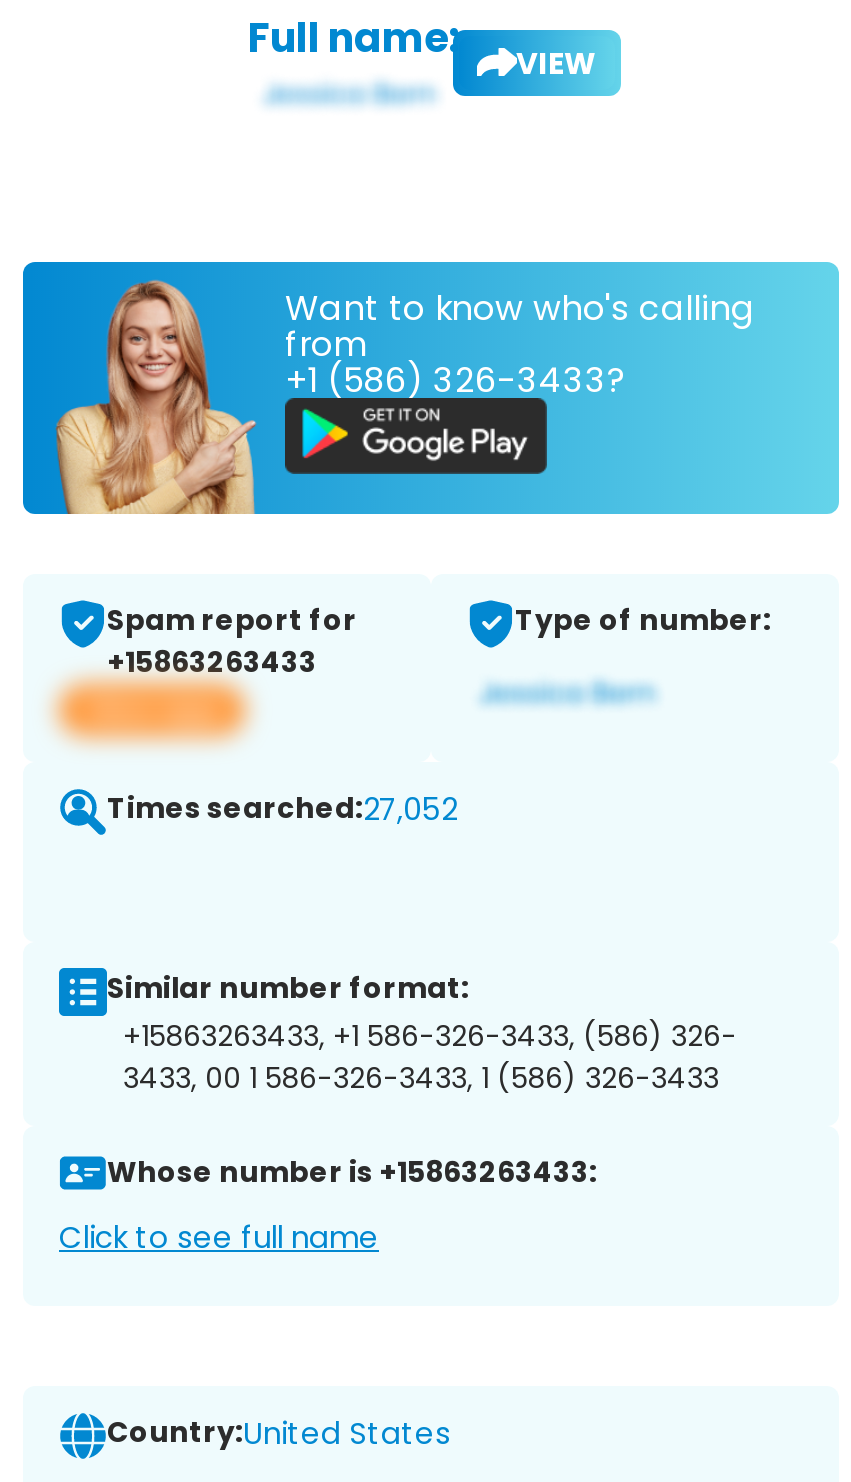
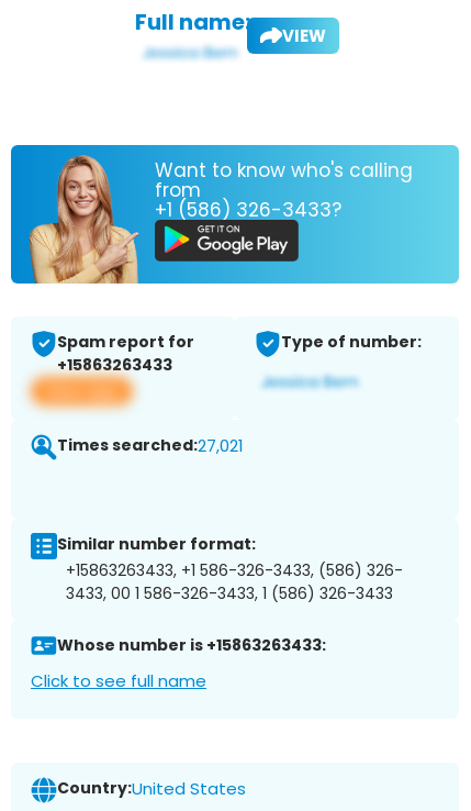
- Times searched:27,052
+ Times searched:27,021
